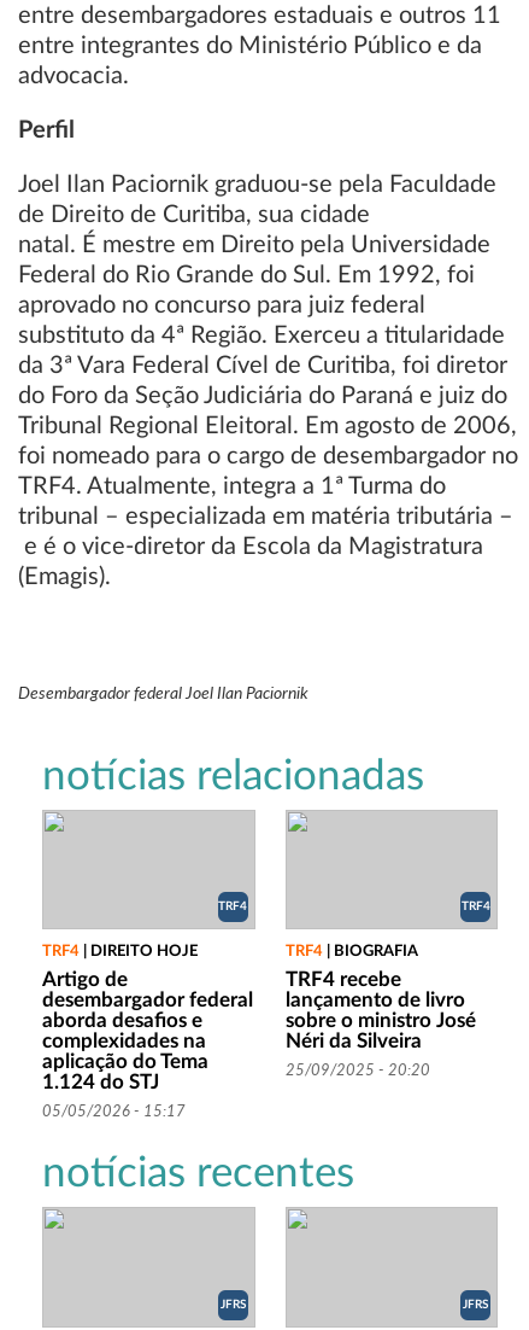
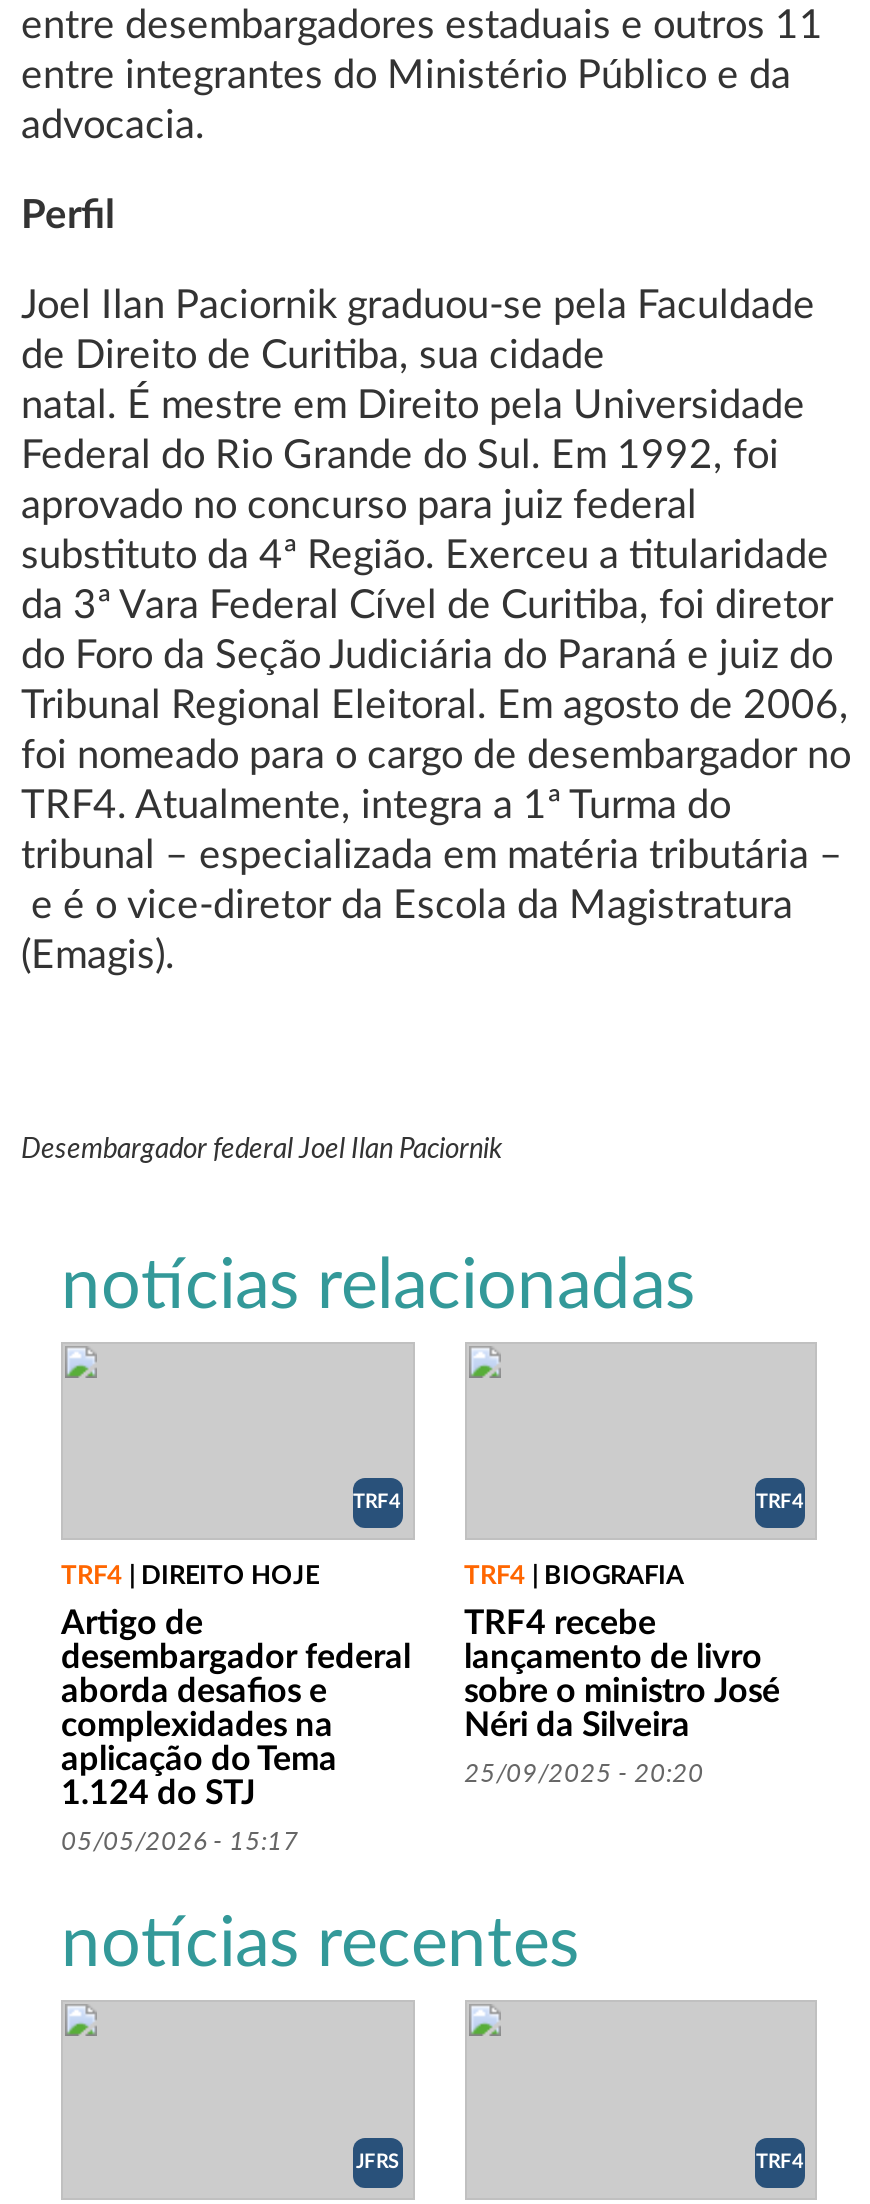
- JFRS
+ TRF4
